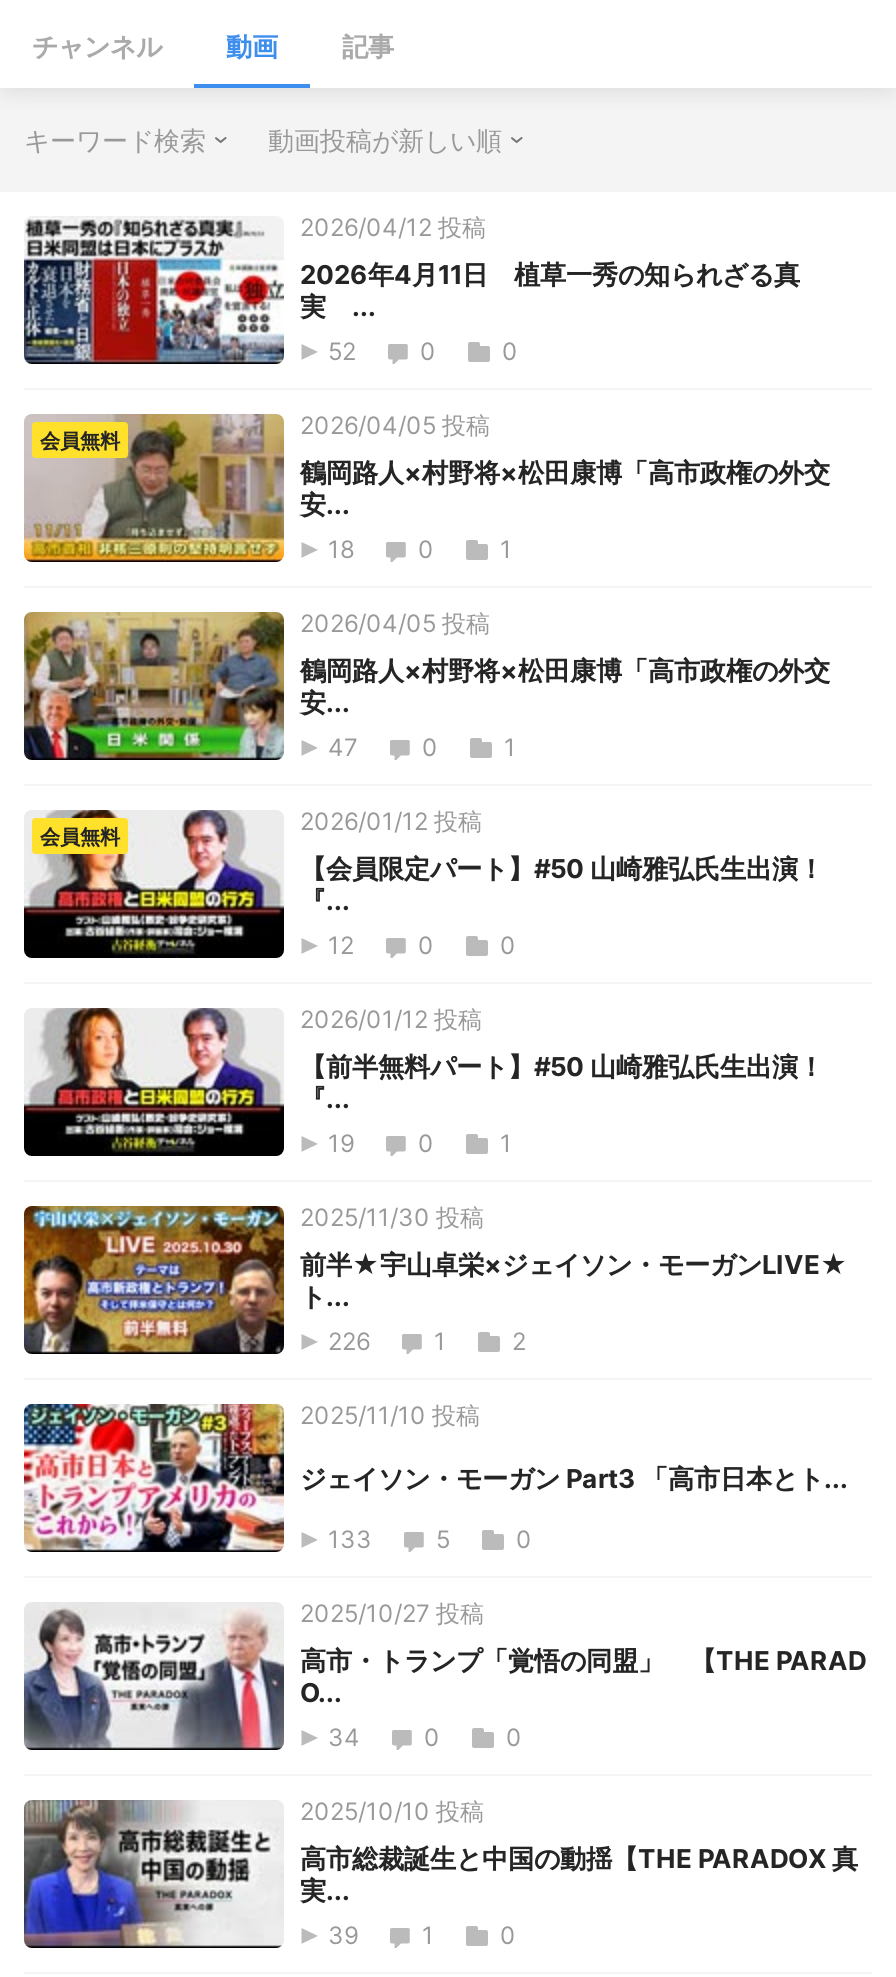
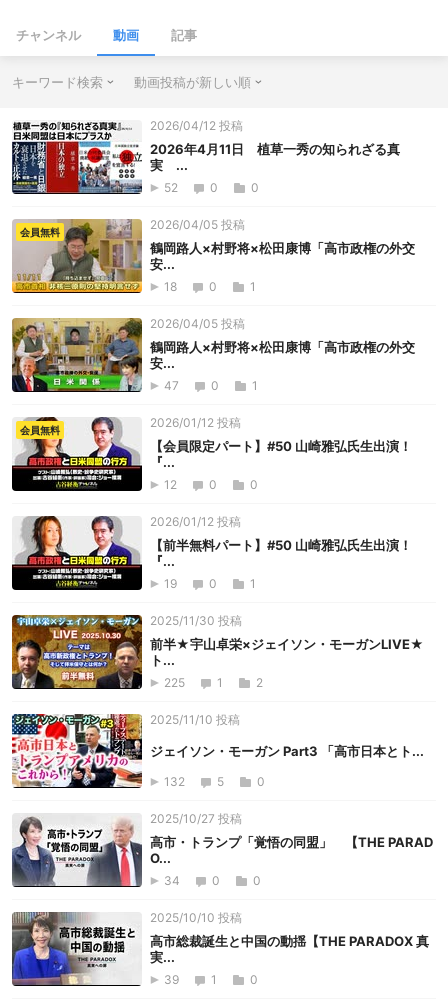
- 226
+ 225

- 133
+ 132
